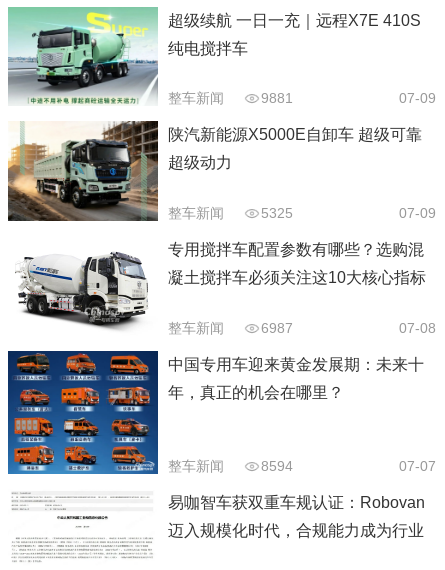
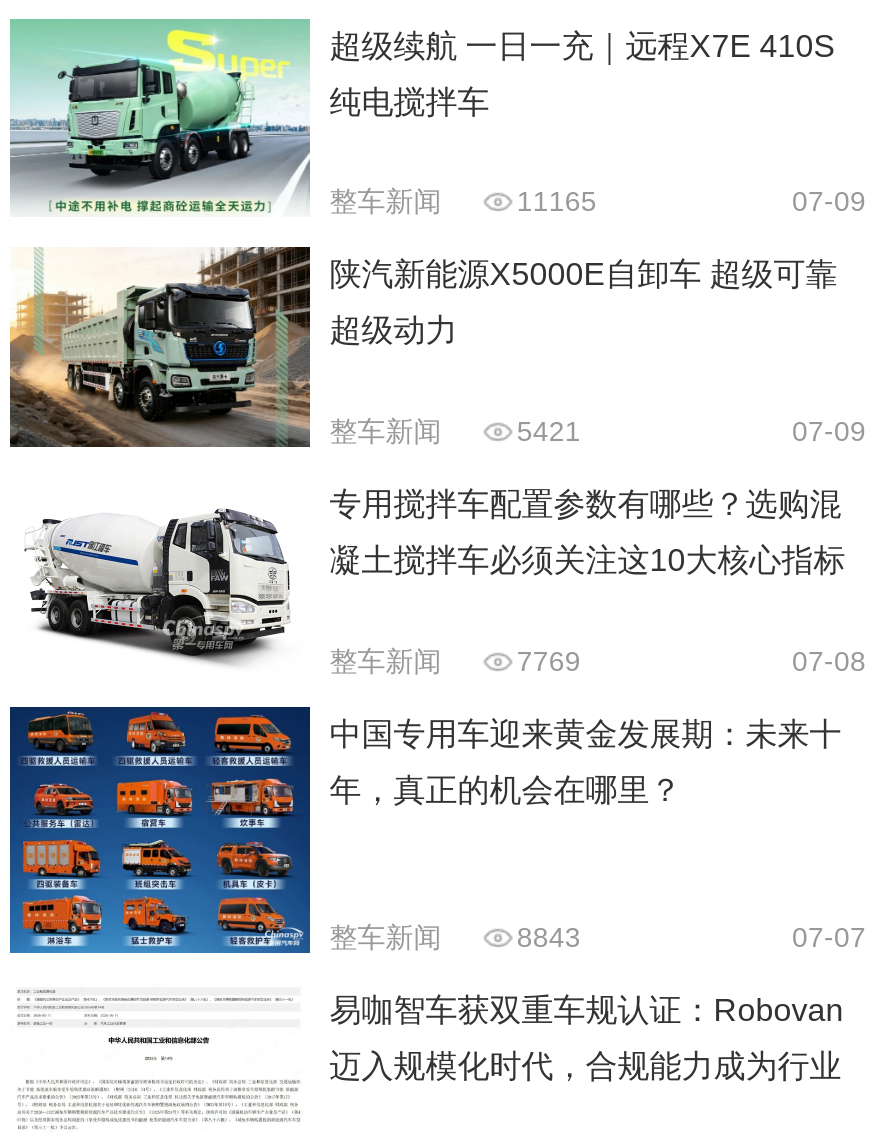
- 9881
+ 11165

- 5325
+ 5421

- 6987
+ 7769

- 8594
+ 8843
